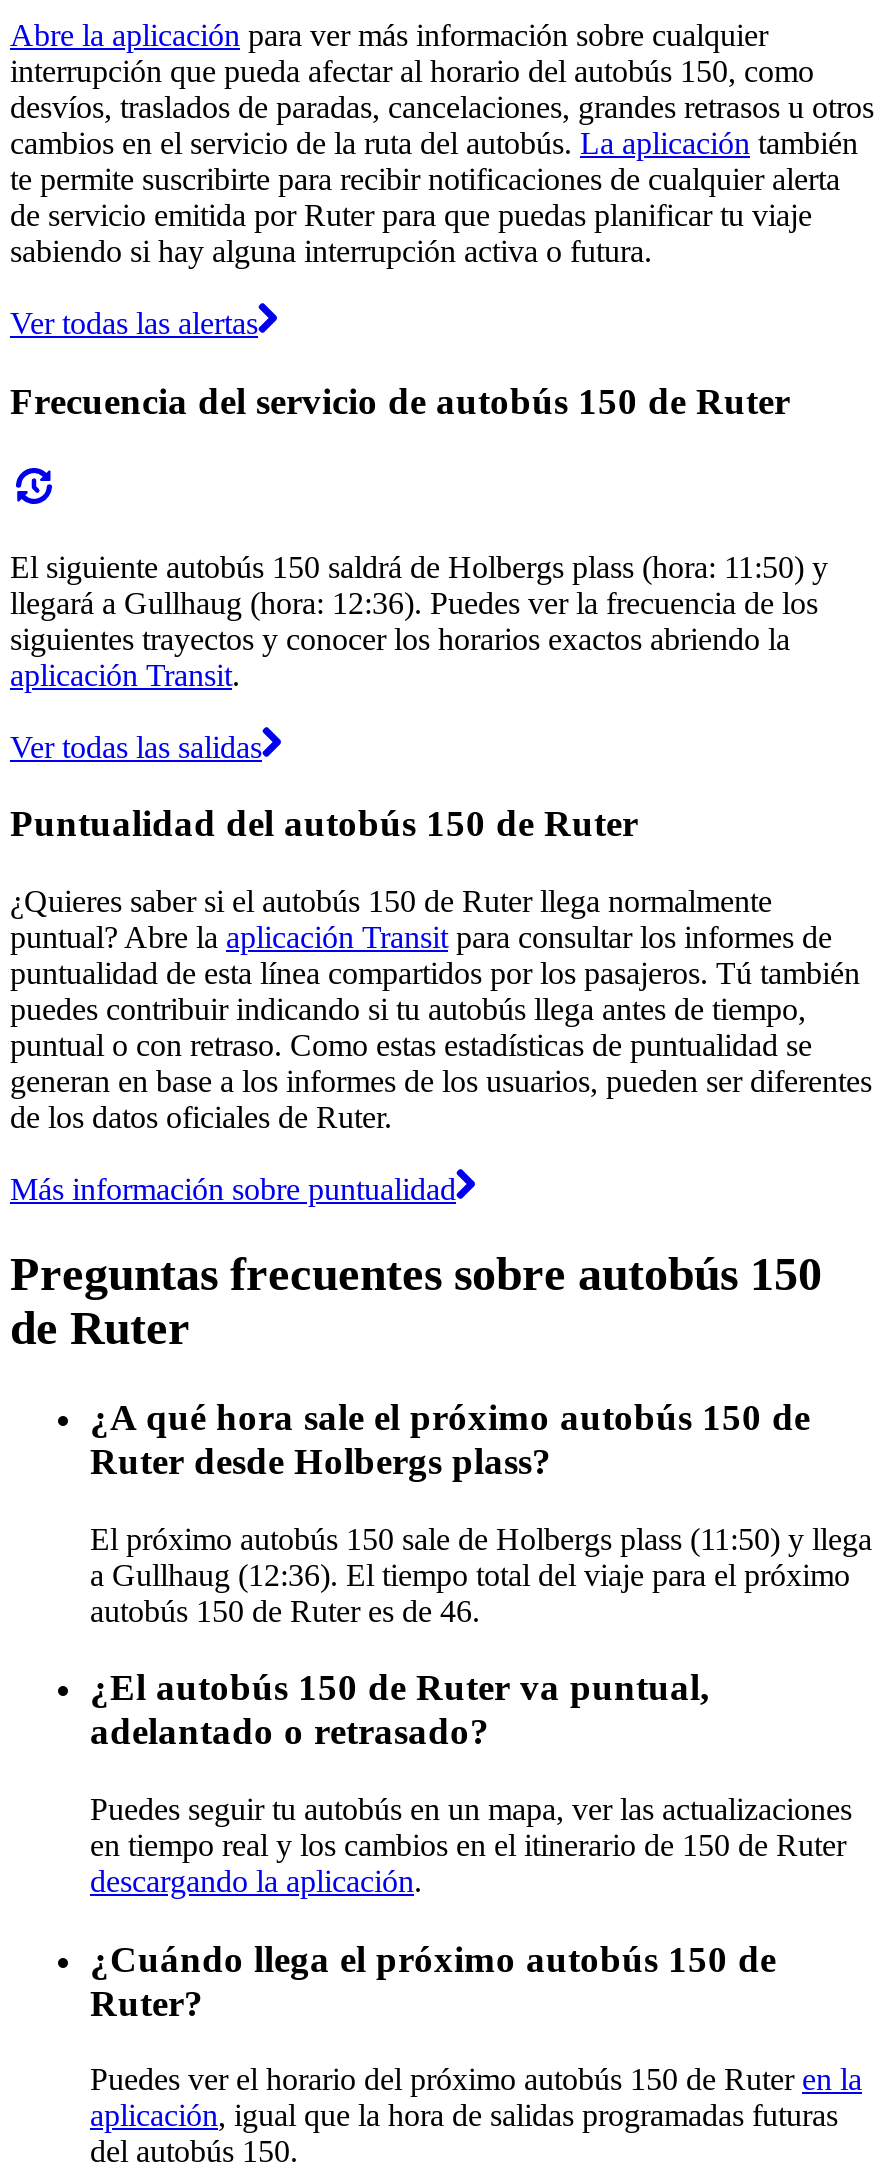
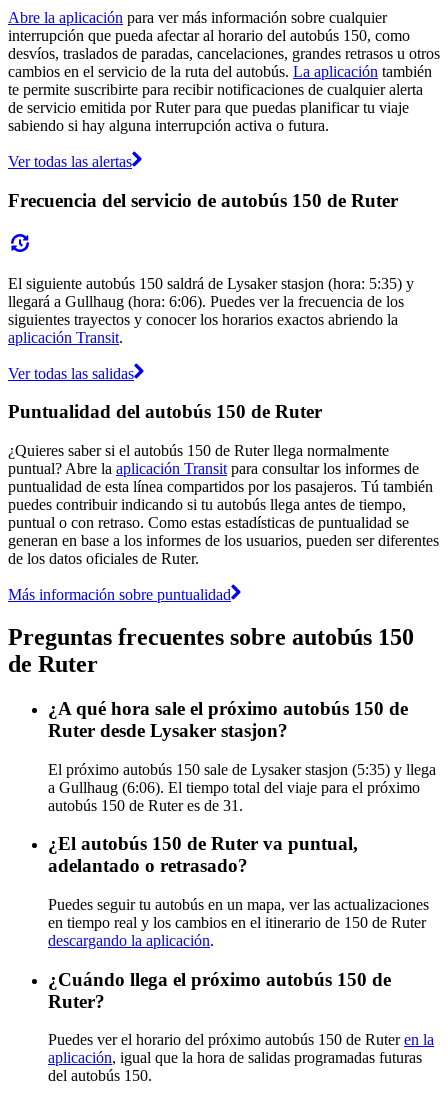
- El siguiente autobús 150 saldrá de Holbergs plass (hora: 11:50) y
+ El siguiente autobús 150 saldrá de Lysaker stasjon (hora: 5:35) y

- llegará a Gullhaug (hora: 12:36). Puedes ver la frecuencia de los
+ llegará a Gullhaug (hora: 6:06). Puedes ver la frecuencia de los

- Ruter desde Holbergs plass?
+ Ruter desde Lysaker stasjon?

- El próximo autobús 150 sale de Holbergs plass (11:50) y llega
+ El próximo autobús 150 sale de Lysaker stasjon (5:35) y llega

- a Gullhaug (12:36). El tiempo total del viaje para el próximo
+ a Gullhaug (6:06). El tiempo total del viaje para el próximo

- autobús 150 de Ruter es de 46.
+ autobús 150 de Ruter es de 31.
